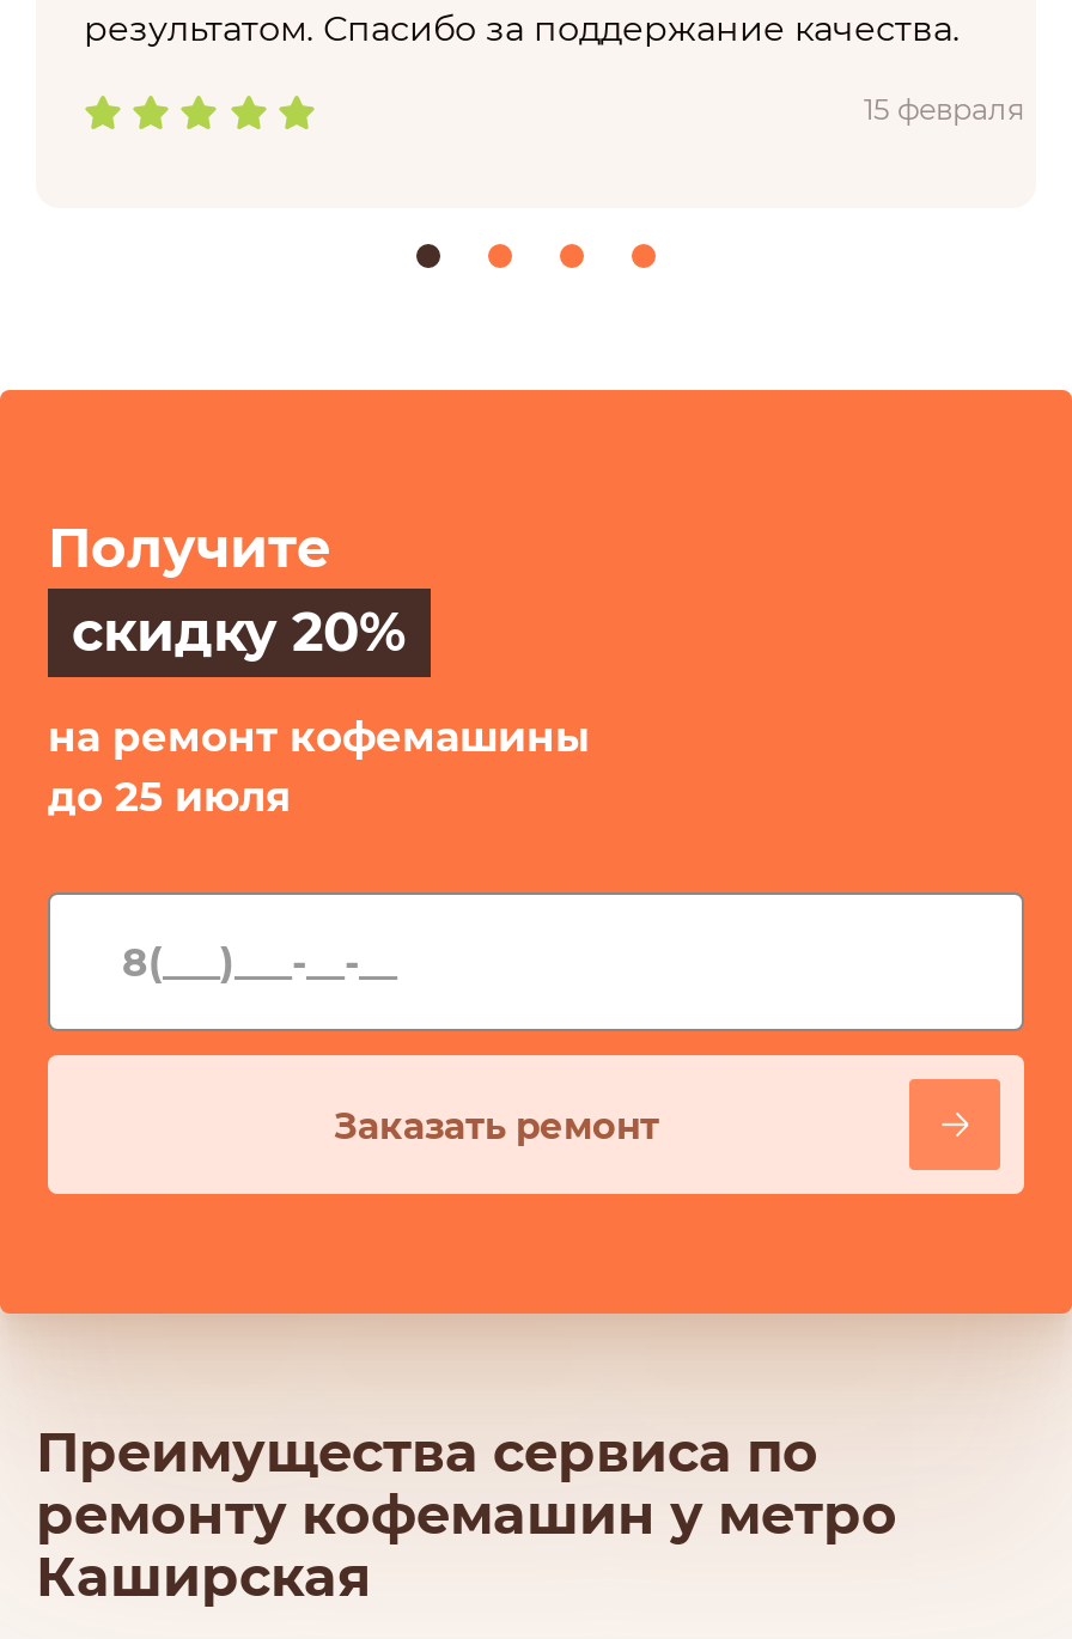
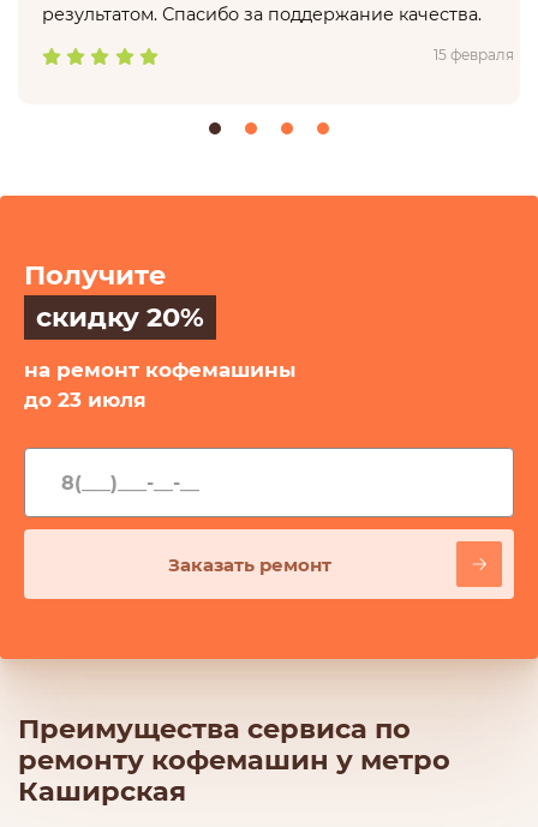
- до 25 июля
+ до 23 июля
